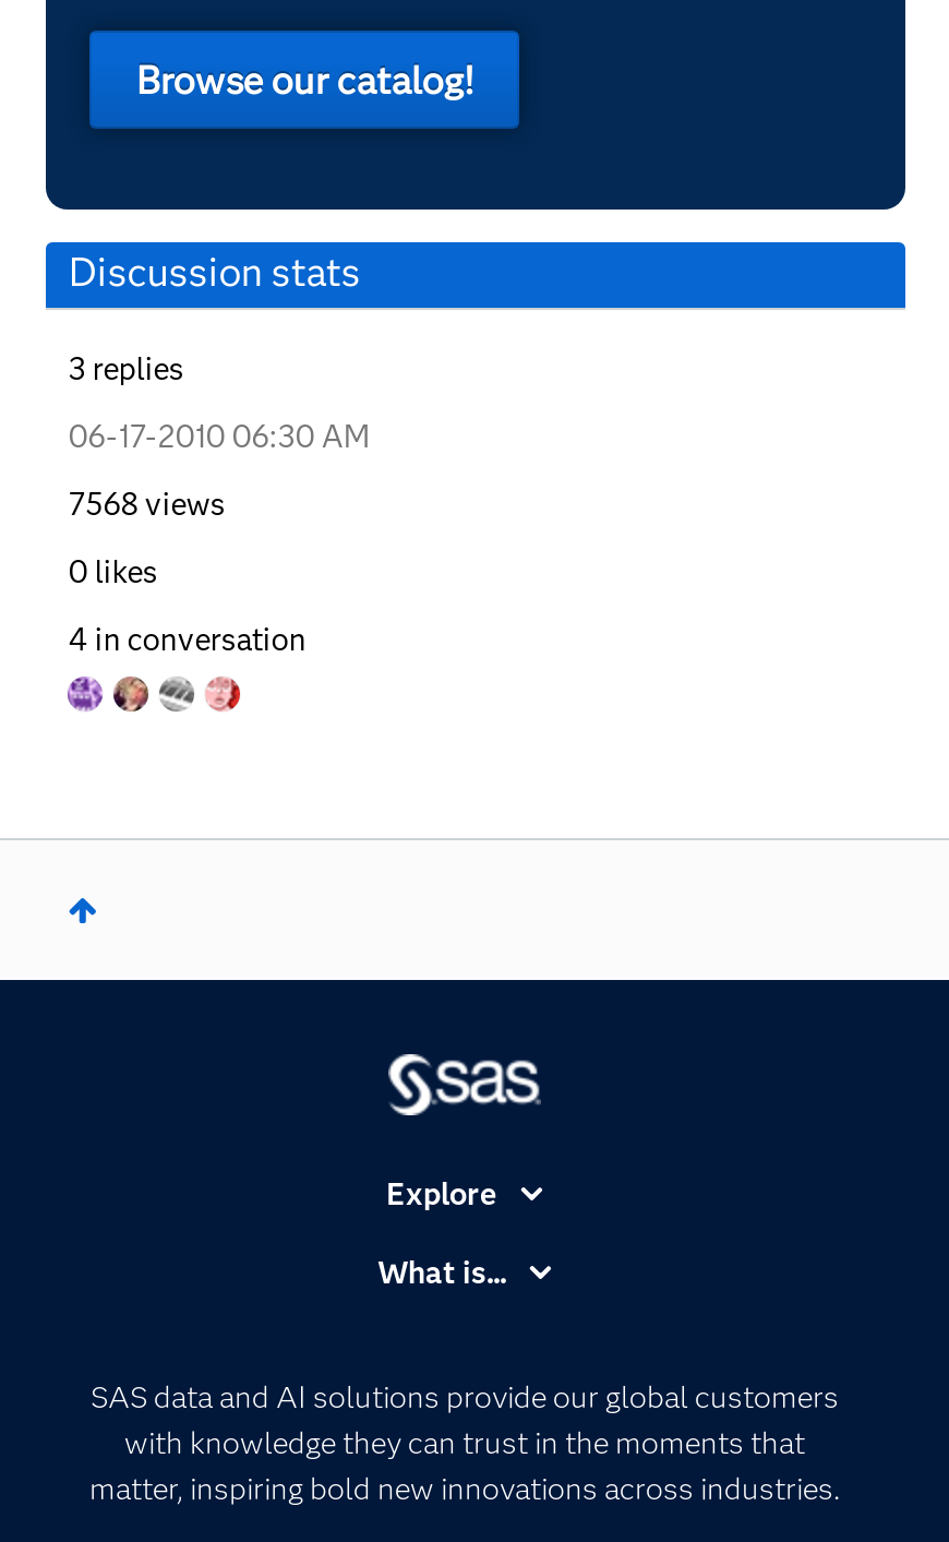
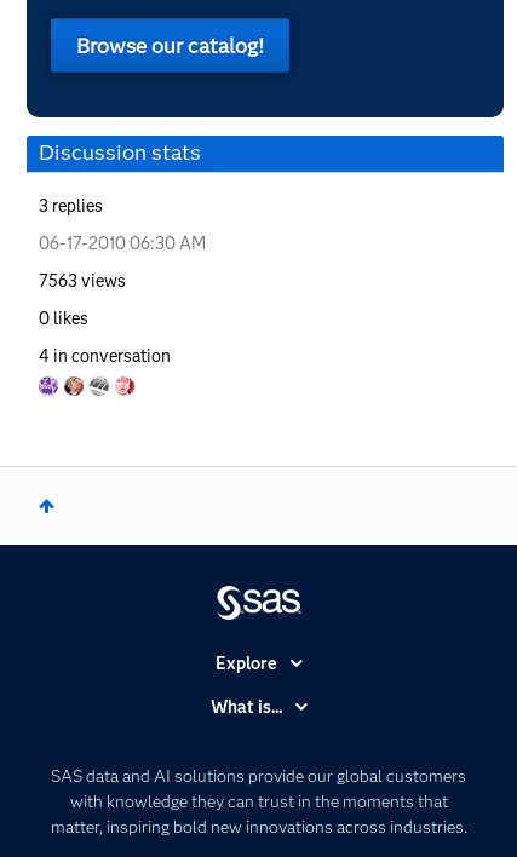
- 7568 views
+ 7563 views
